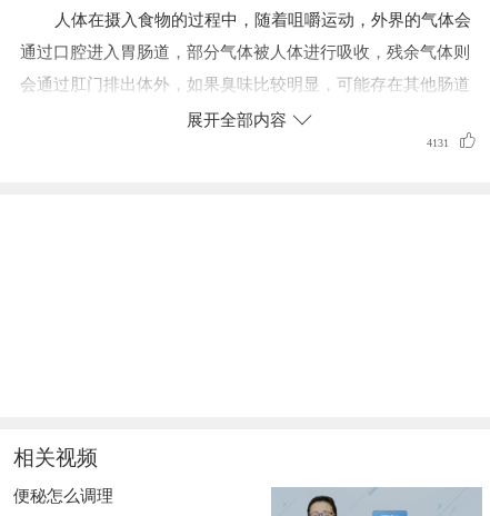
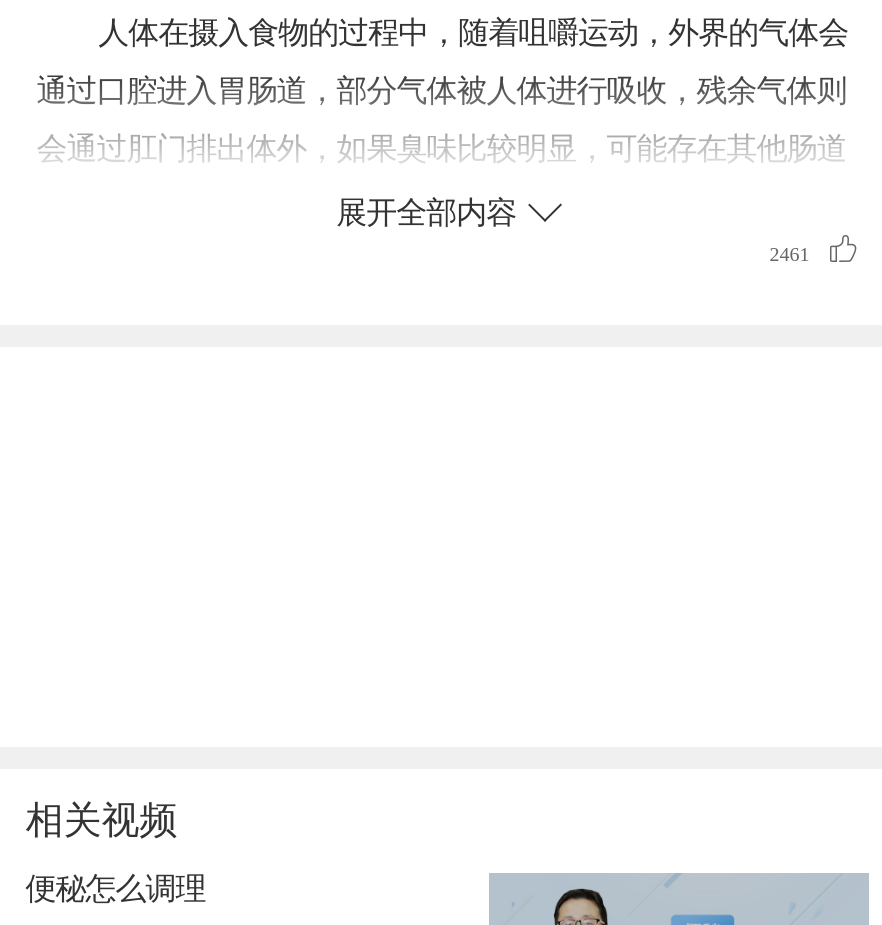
- 4131
+ 2461
